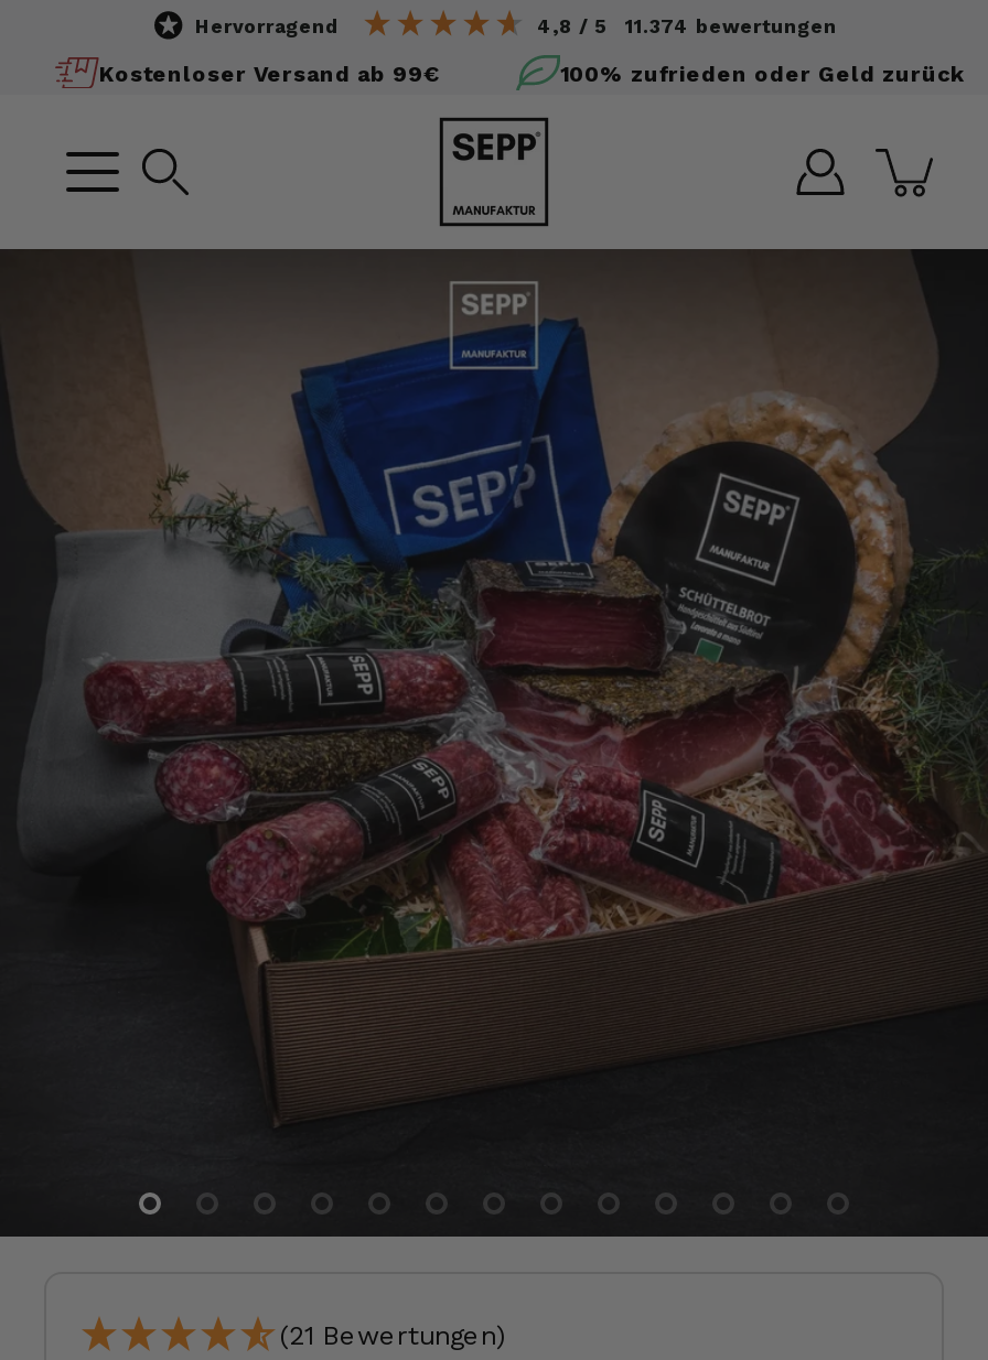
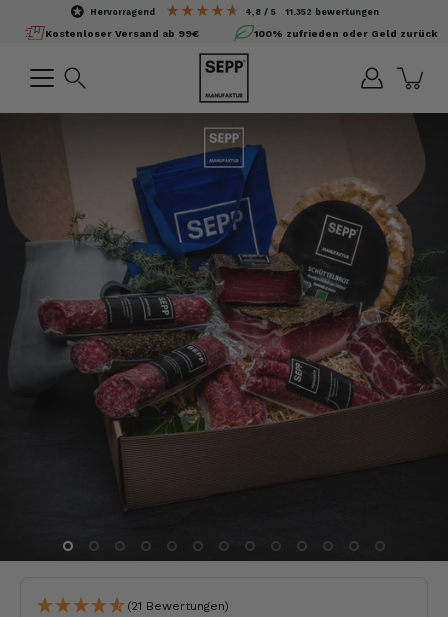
- 4,8 / 5 11.374 bewertungen
+ 4,8 / 5 11.352 bewertungen
